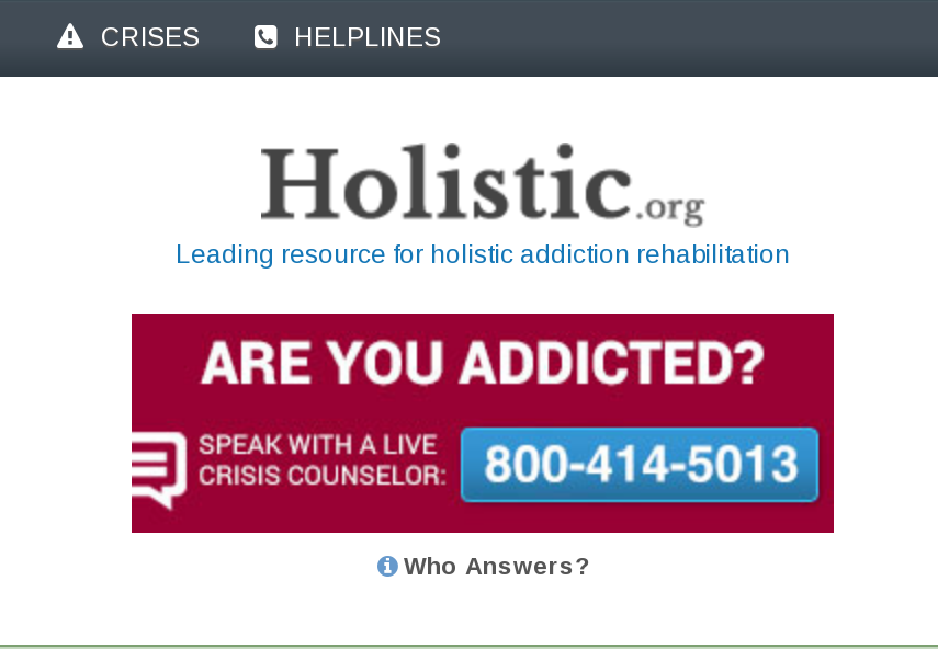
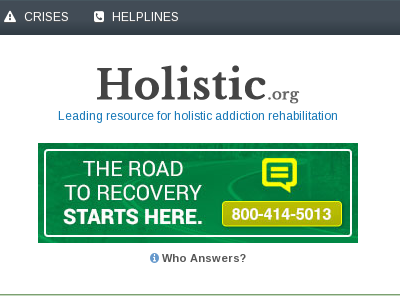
- [image]
+ [image]
